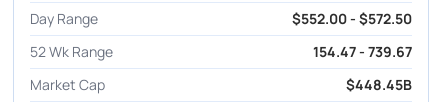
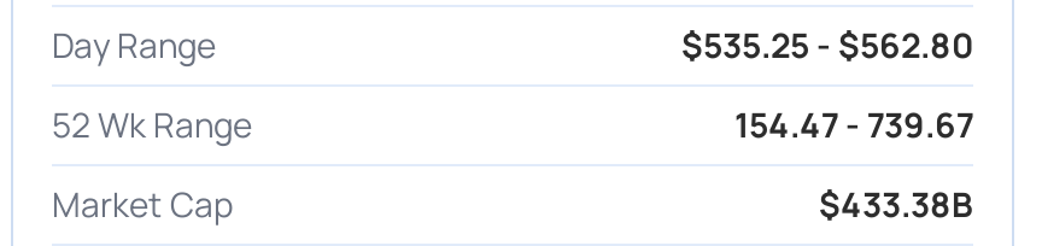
- $552.00 - $572.50
+ $535.25 - $562.80

- $448.45B
+ $433.38B
